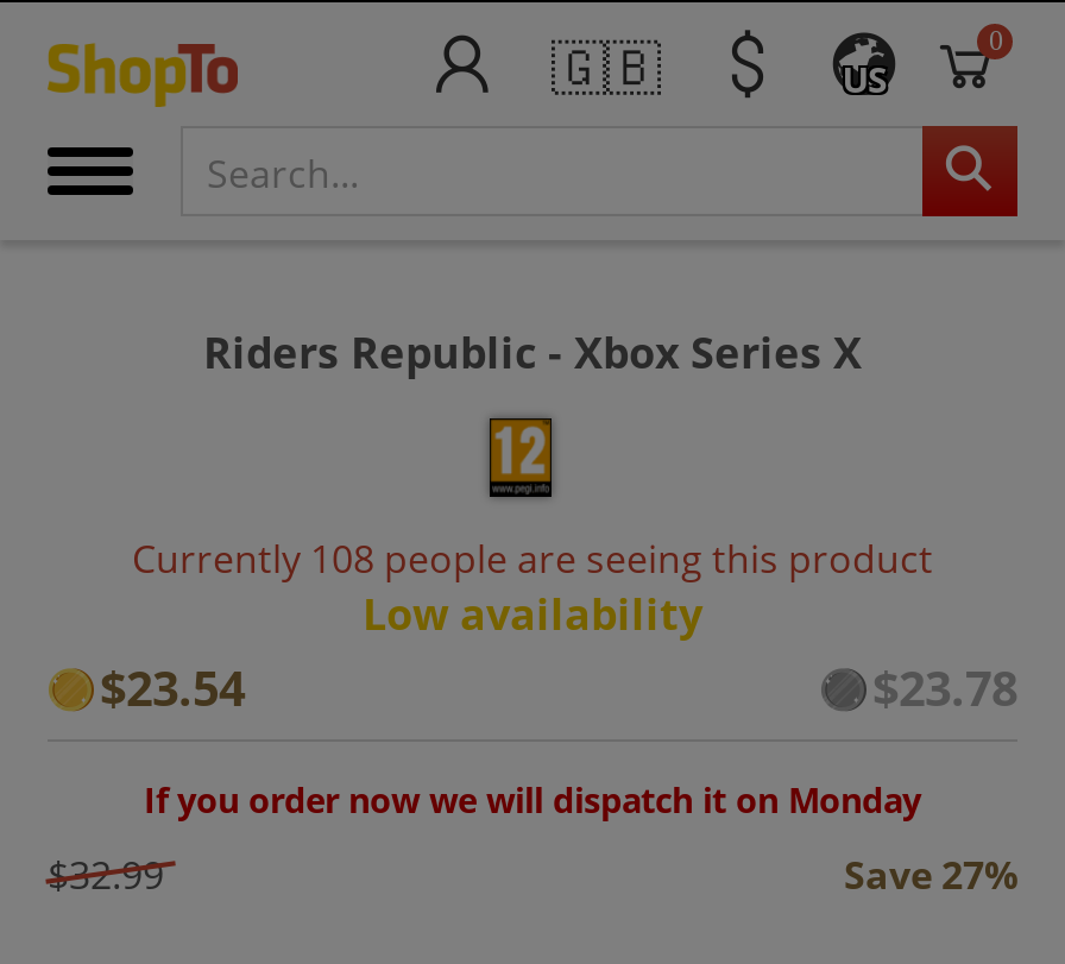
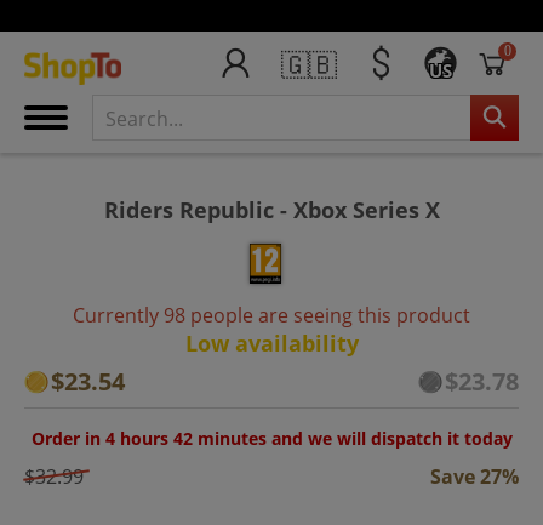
- Currently 108 people are seeing this product
+ Currently 98 people are seeing this product

- If you order now we will dispatch it on Monday
+ Order in 4 hours 42 minutes and we will dispatch it today
